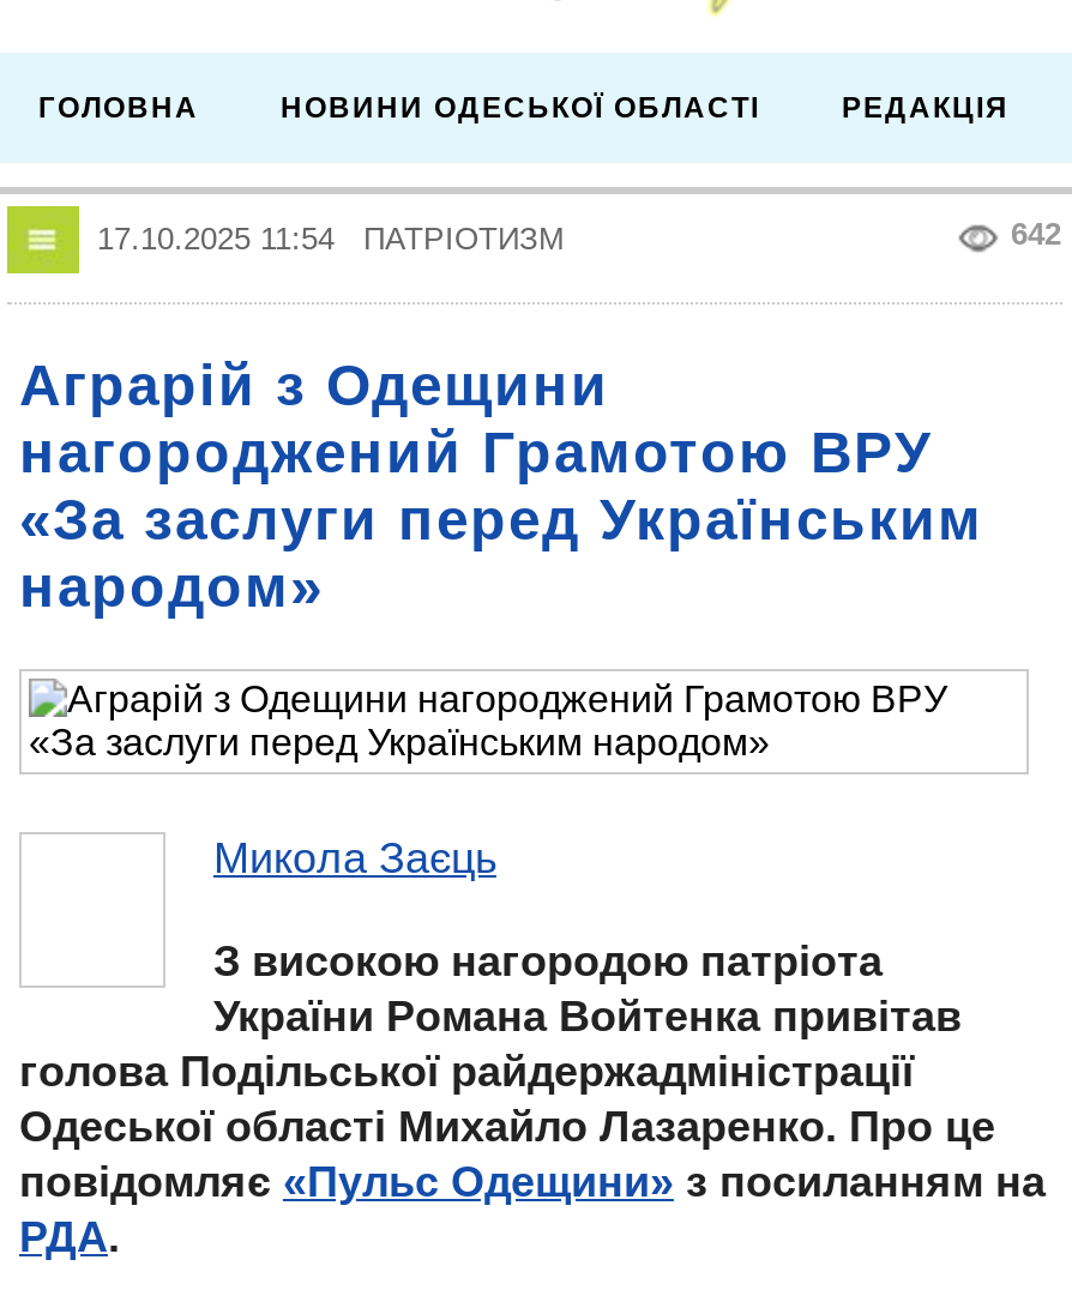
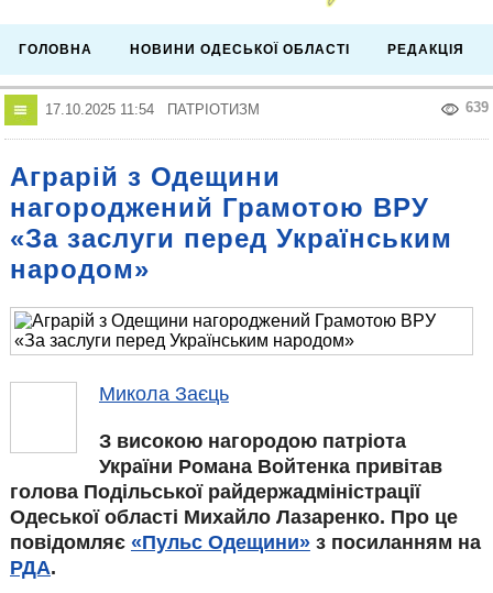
- 642
+ 639
